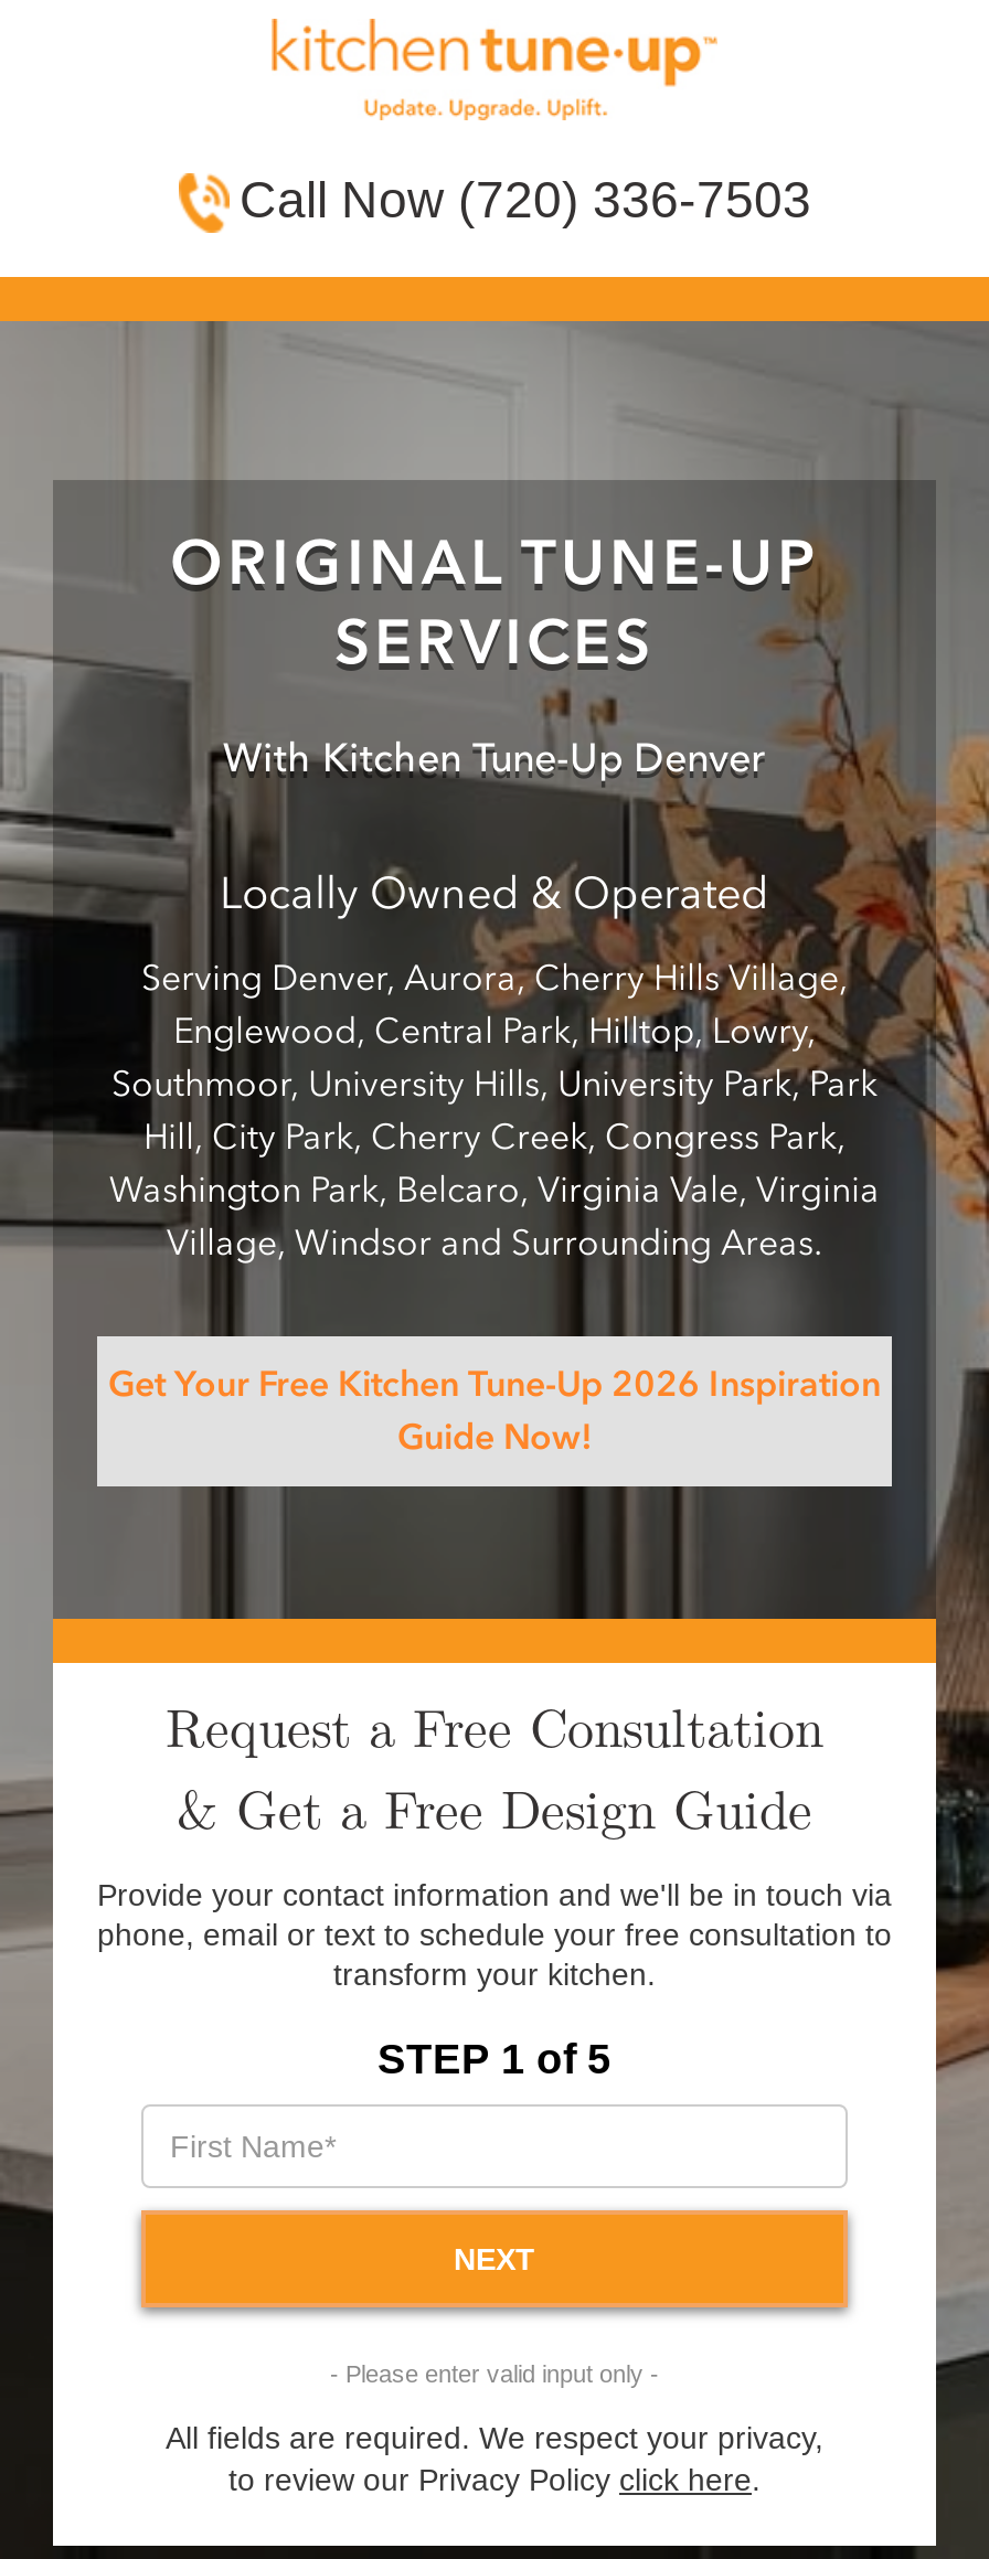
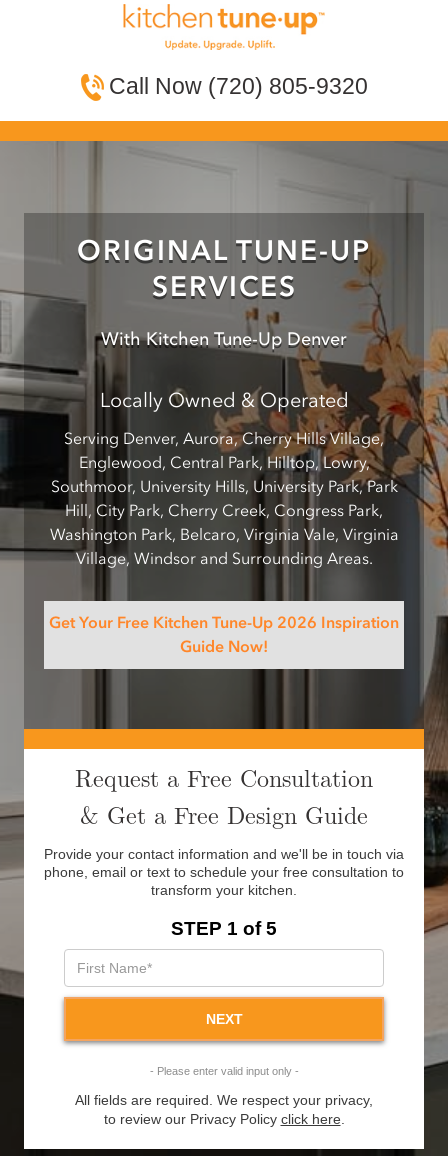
- Call Now (720) 336-7503
+ Call Now (720) 805-9320
